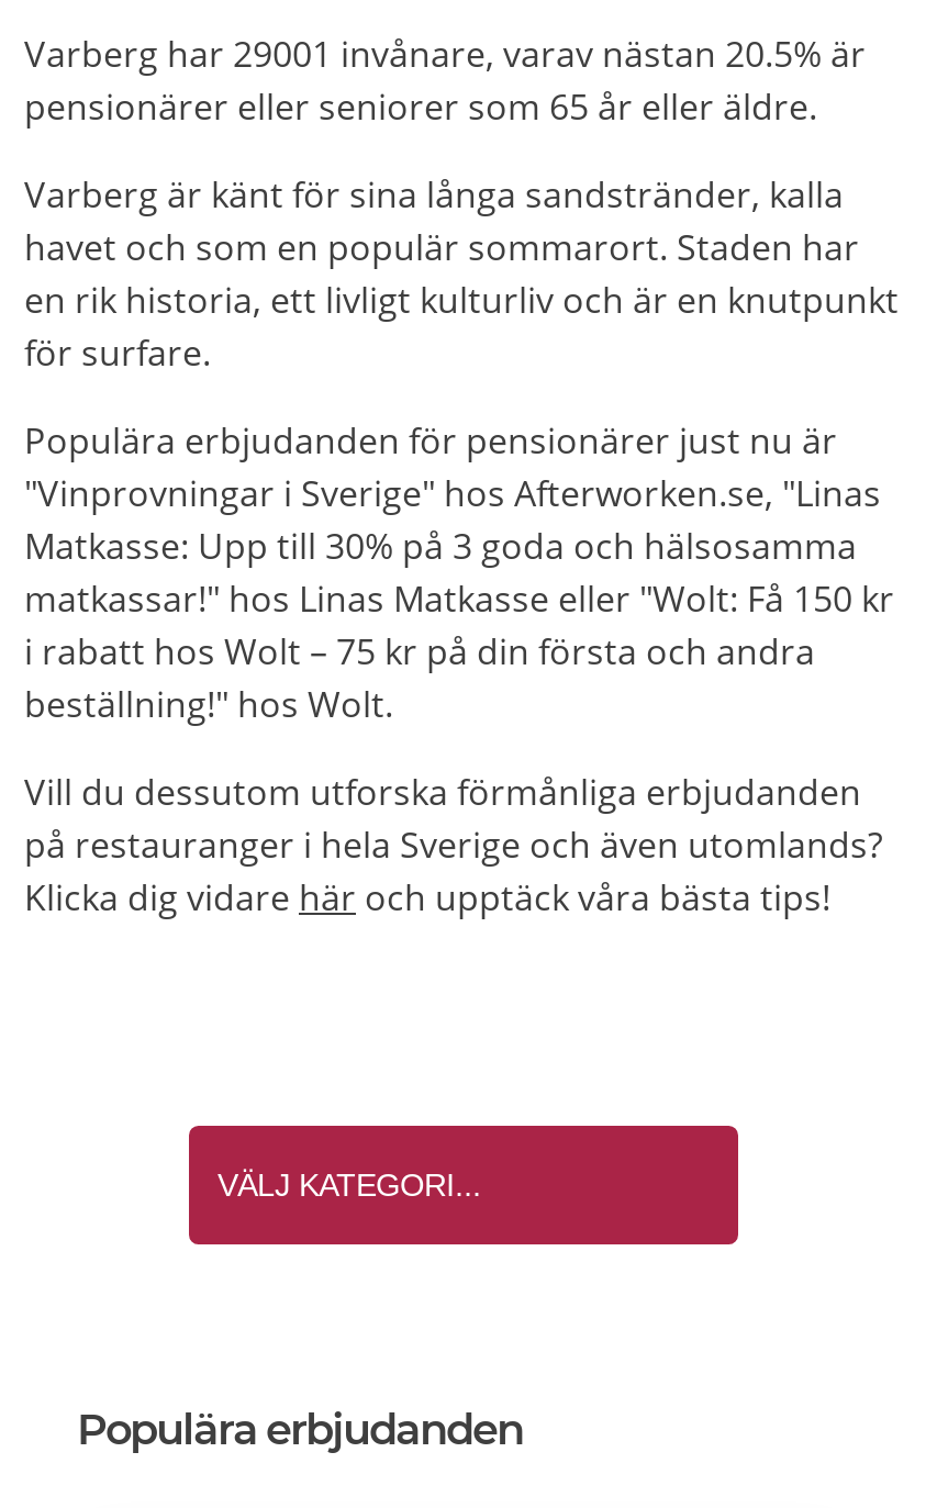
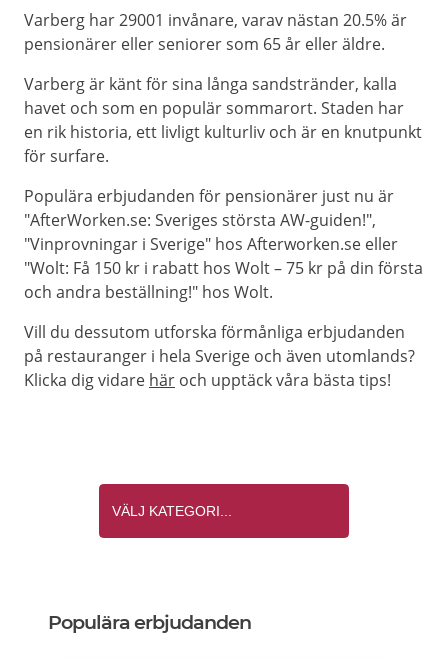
- "Vinprovningar i Sverige" hos Afterworken.se, "Linas
- Matkasse: Upp till 30% på 3 goda och hälsosamma
- matkassar!" hos Linas Matkasse eller "Wolt: Få 150 kr
- i rabatt hos Wolt – 75 kr på din första och andra
- beställning!" hos Wolt.
+ "AfterWorken.se: Sveriges största AW-guiden!",
+ "Vinprovningar i Sverige" hos Afterworken.se eller
+ "Wolt: Få 150 kr i rabatt hos Wolt – 75 kr på din första
+ och andra beställning!" hos Wolt.
